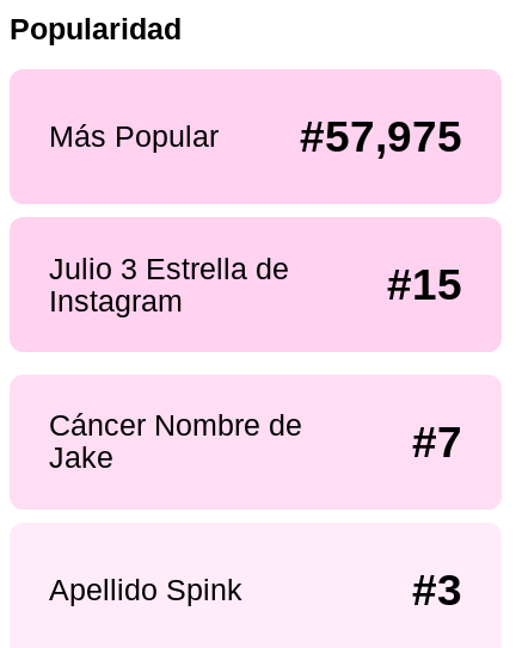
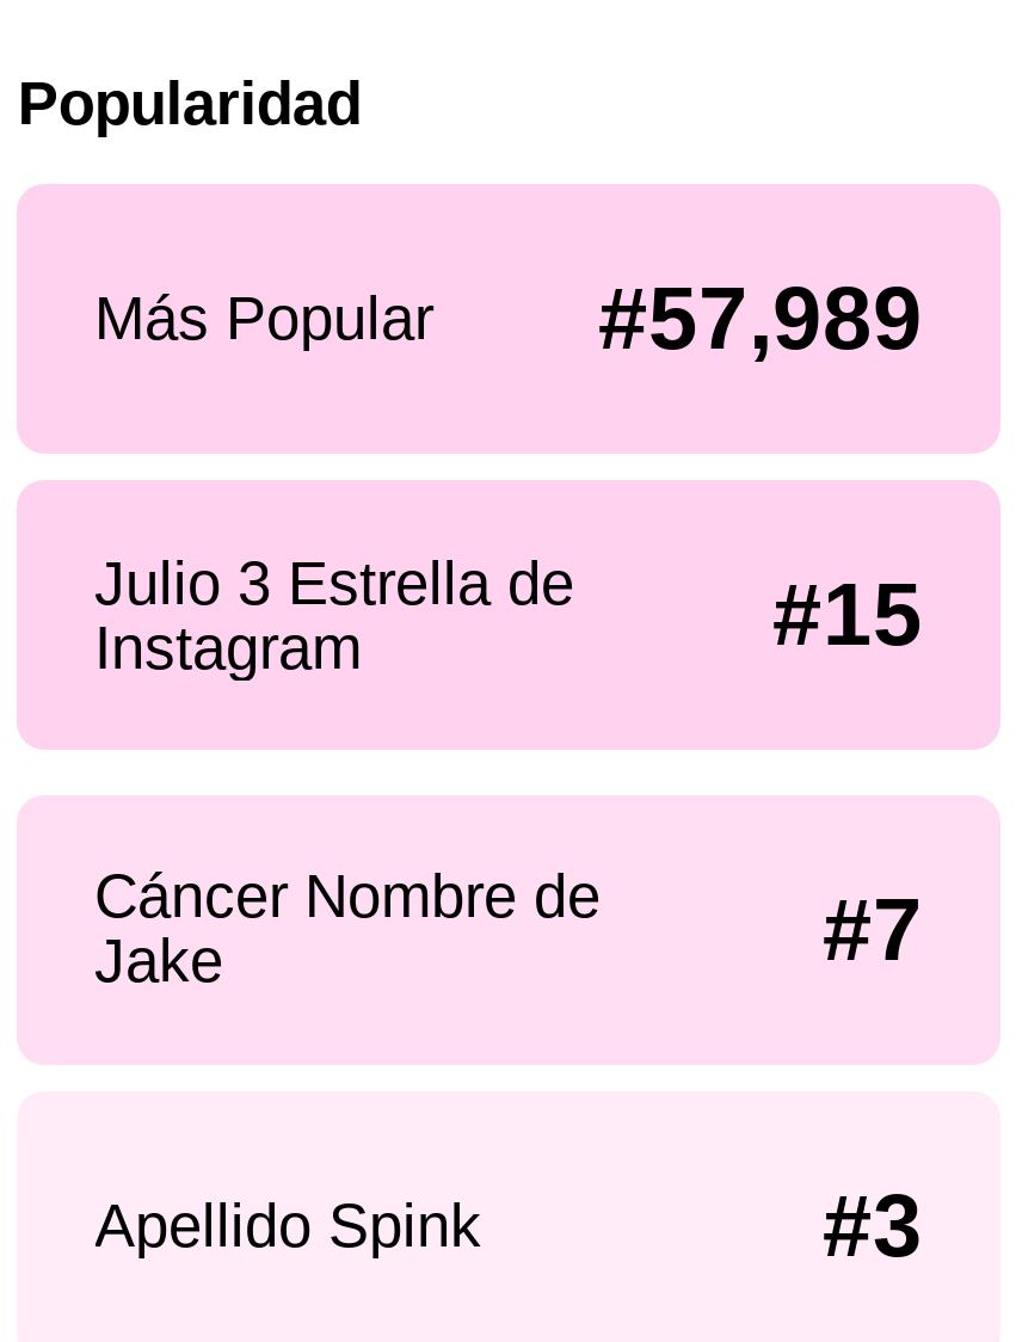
- #57,975
+ #57,989
